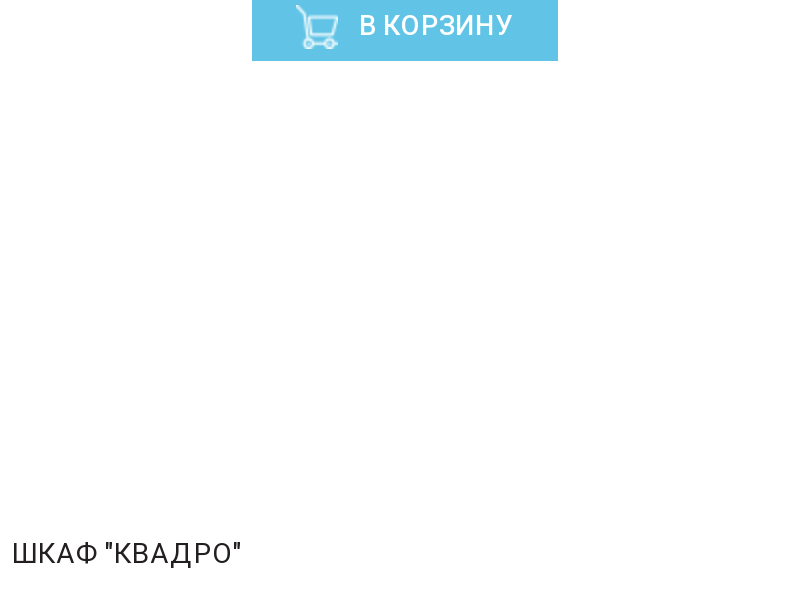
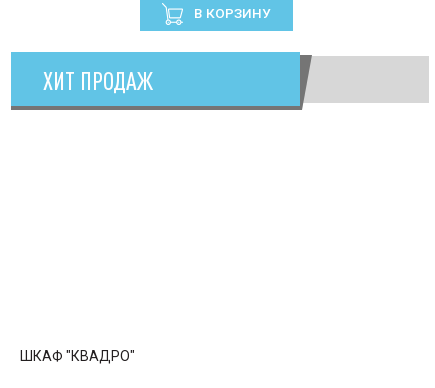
+ ХИТ ПРОДАЖ
